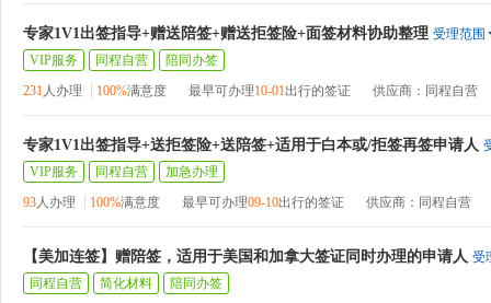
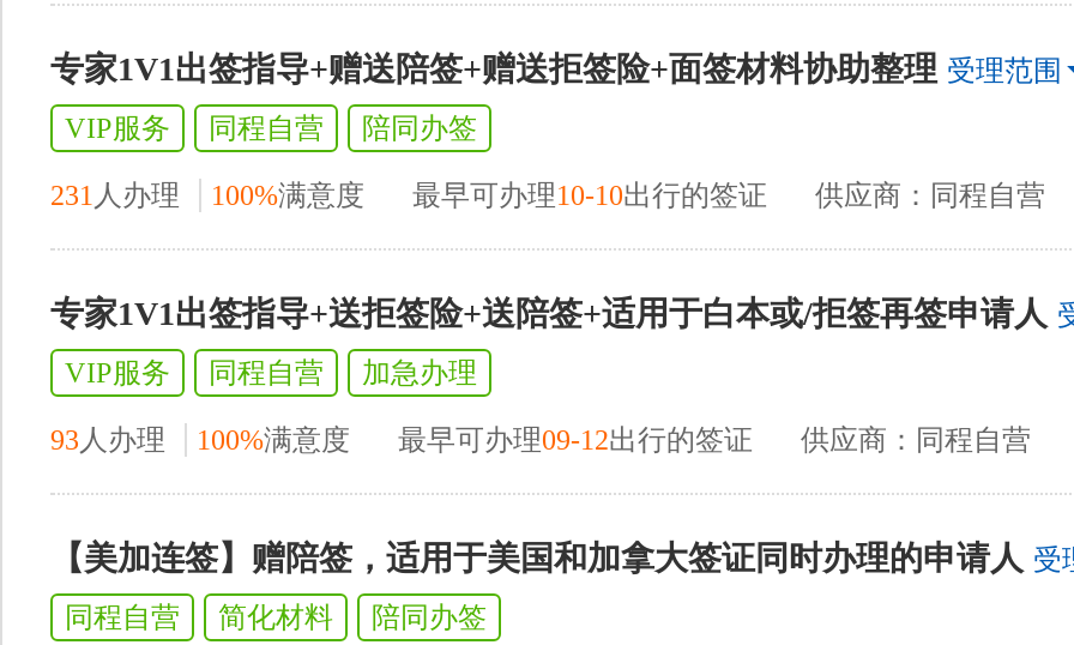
- 最早可办理10-01出行的签证
+ 最早可办理10-10出行的签证

- 最早可办理09-10出行的签证
+ 最早可办理09-12出行的签证
